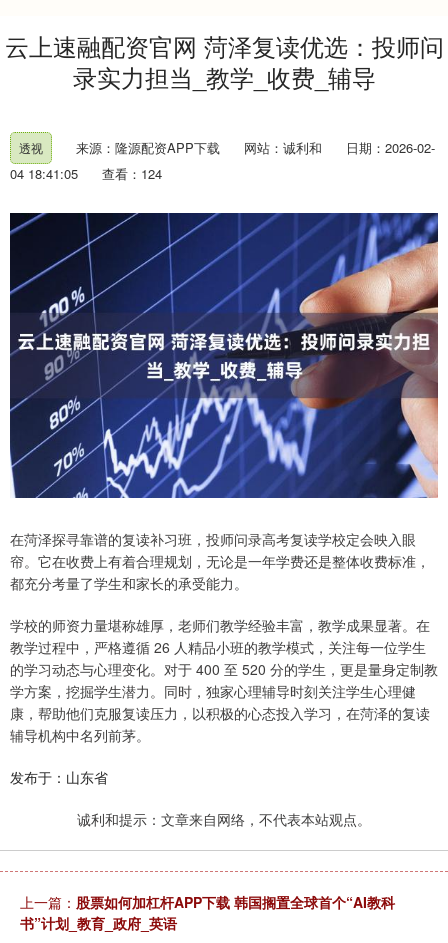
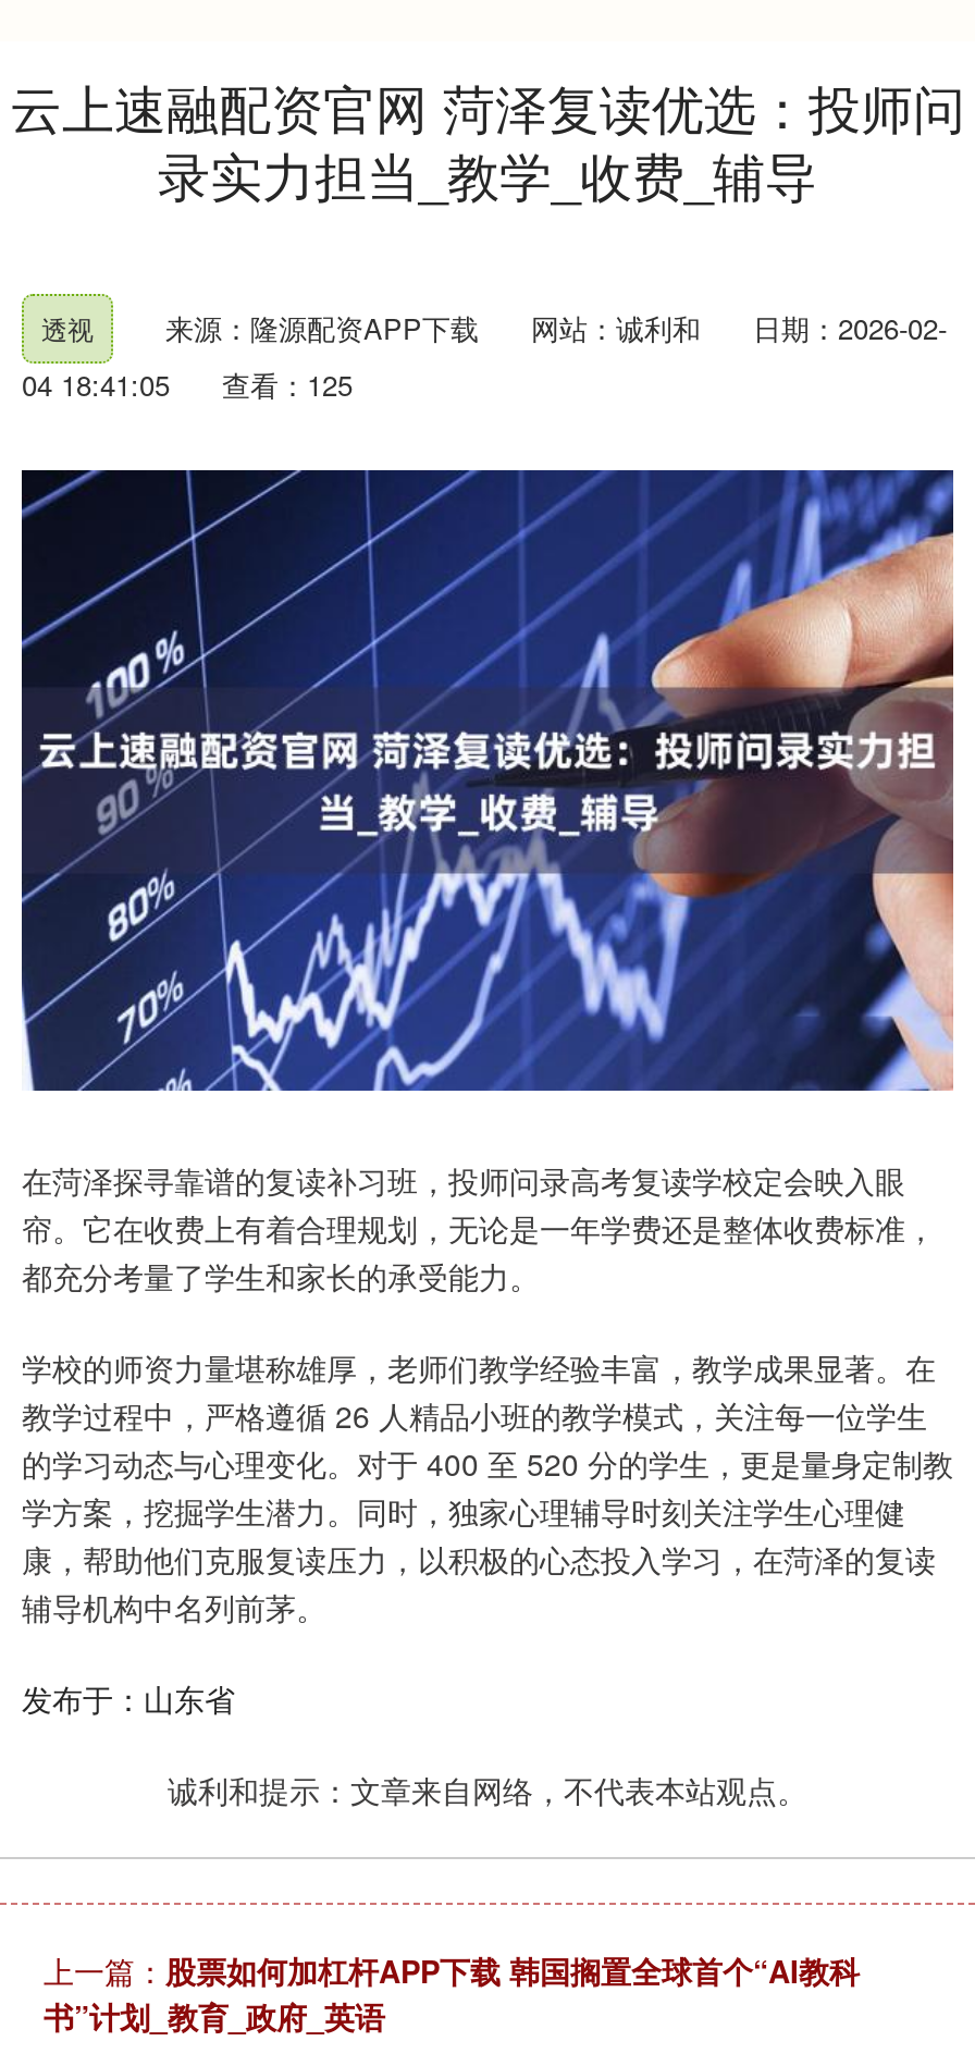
- 04 18:41:05 查看：124
+ 04 18:41:05 查看：125
